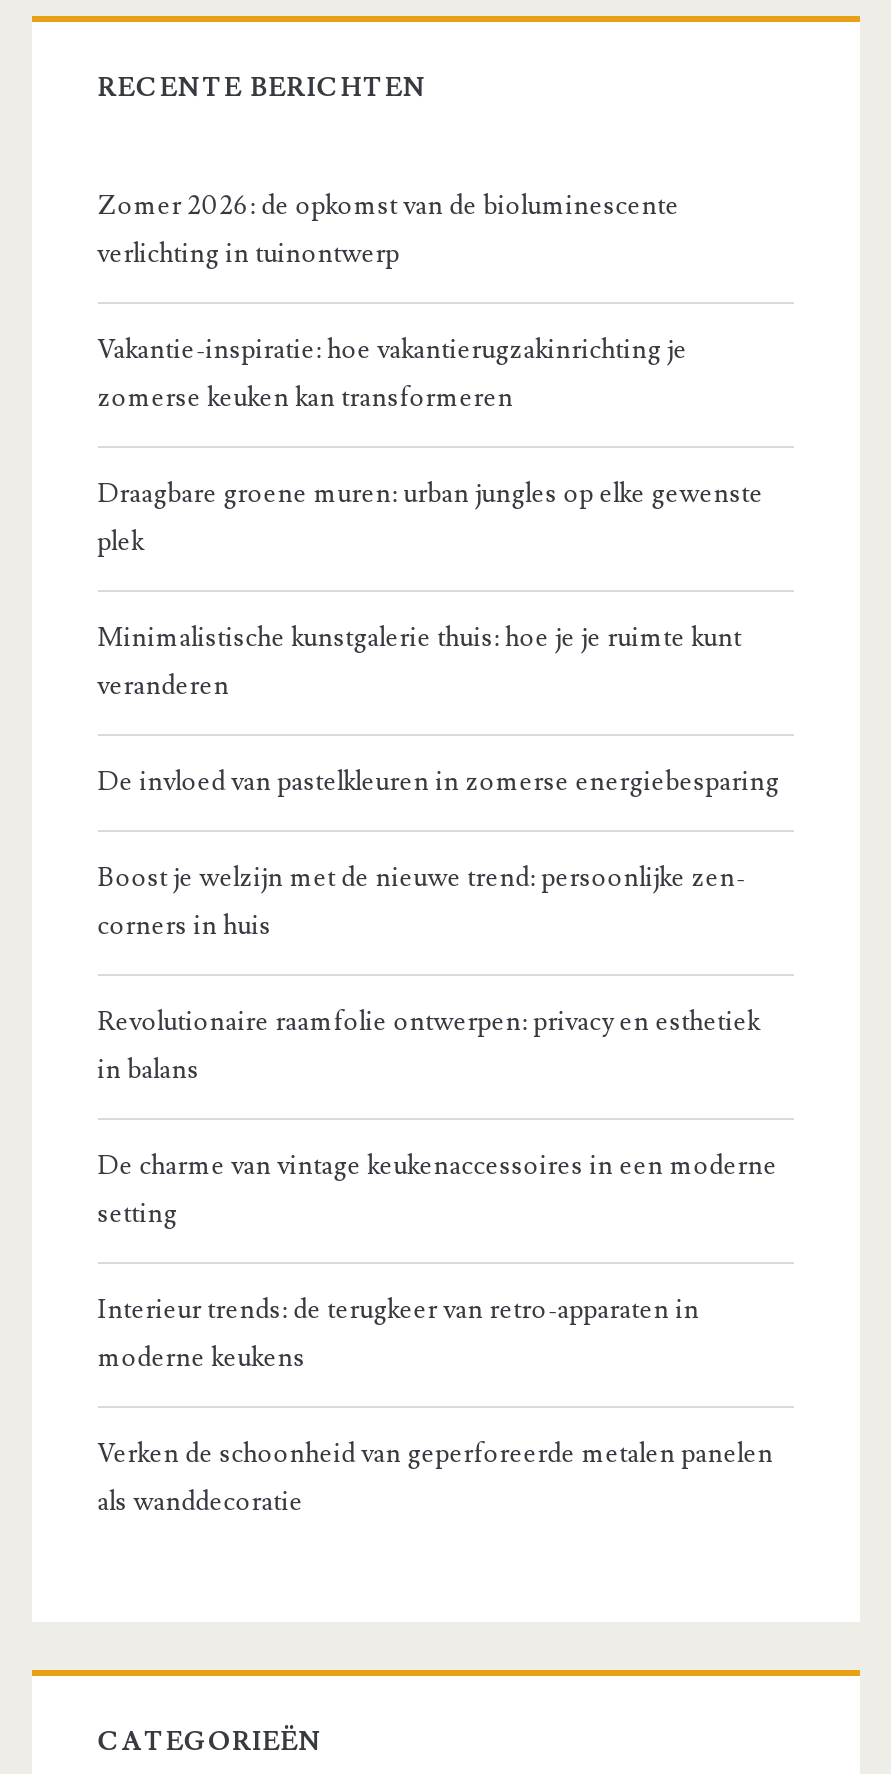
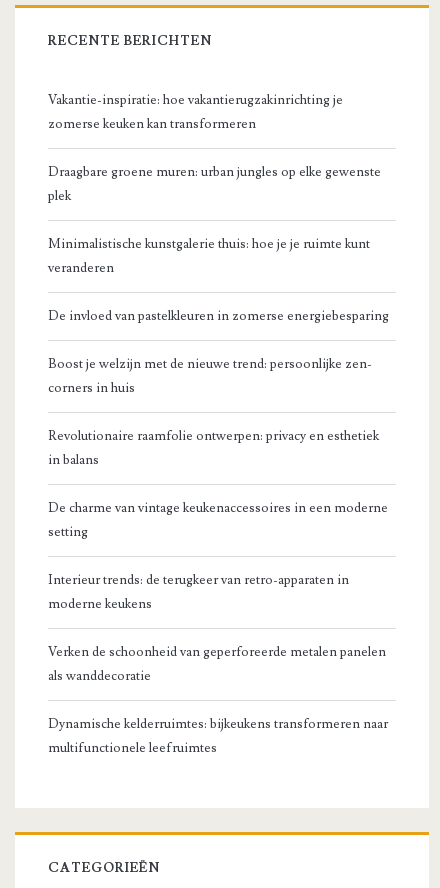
- Zomer 2026: de opkomst van de bioluminescente
- verlichting in tuinontwerp

moved up: Vakantie-inspiratie: hoe vakantierugzakinrichting je | zomerse keuken kan transformeren | Draagbare groene muren: urban jungles op elke gewenste | ... | Verken de schoonheid van geperforeerde metalen panelen | als wanddecoratie

+ Dynamische kelderruimtes: bijkeukens transformeren naar
+ multifunctionele leefruimtes
